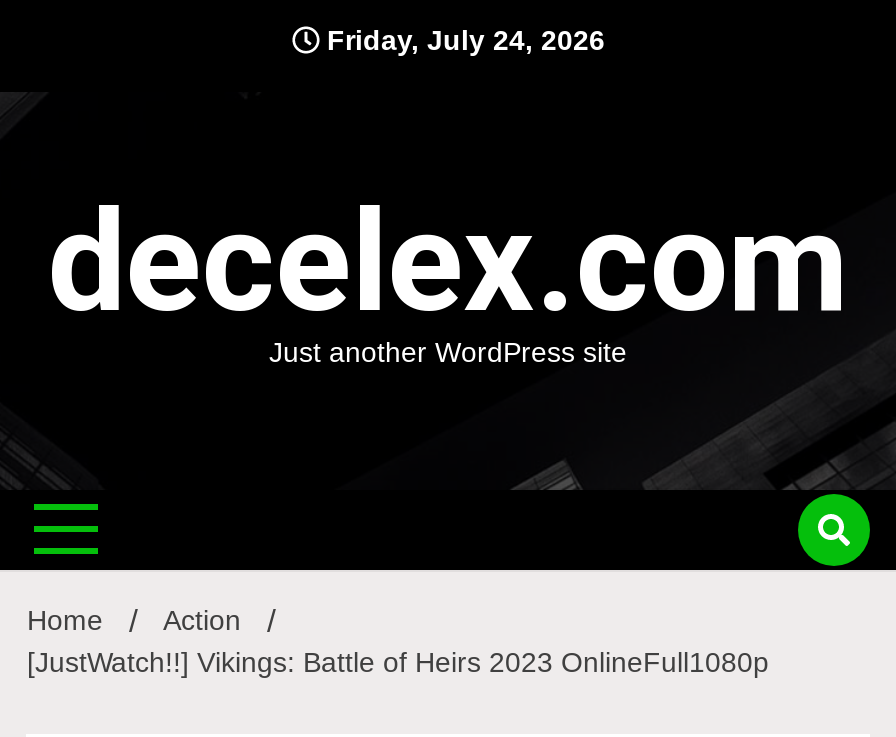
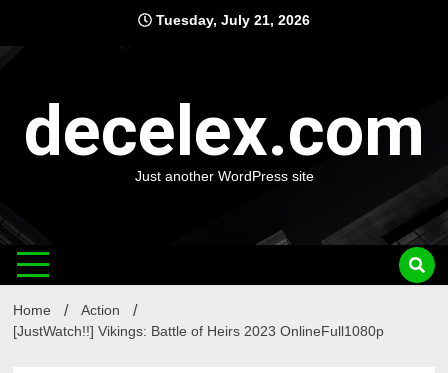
- Friday, July 24, 2026
+ Tuesday, July 21, 2026
